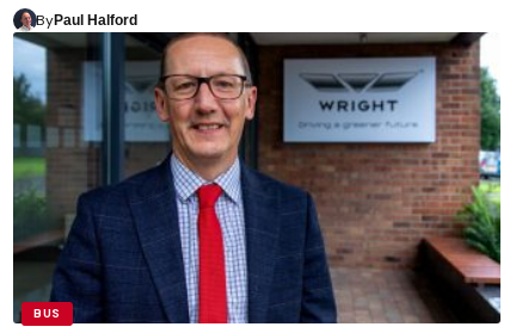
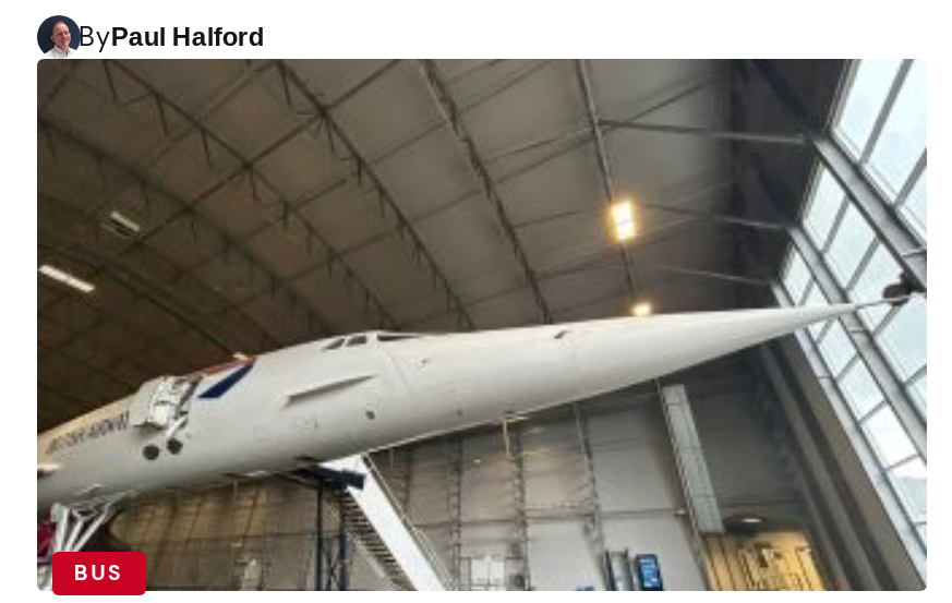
- [image]
+ [image]
